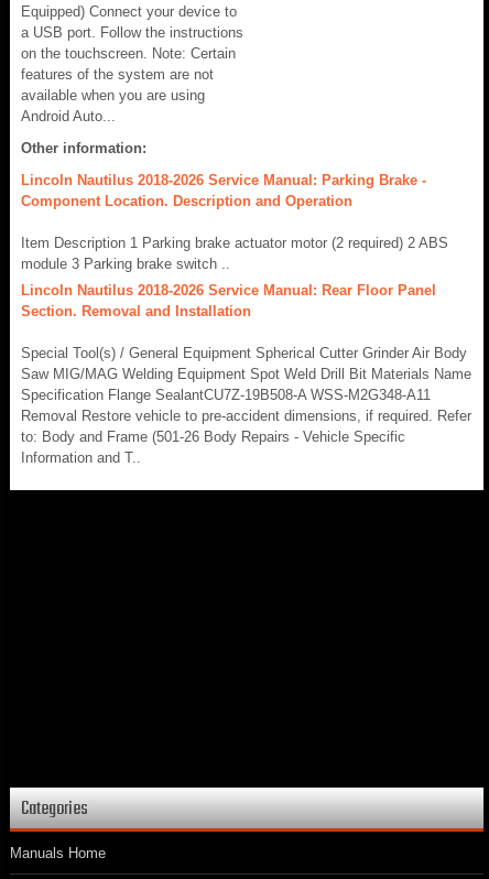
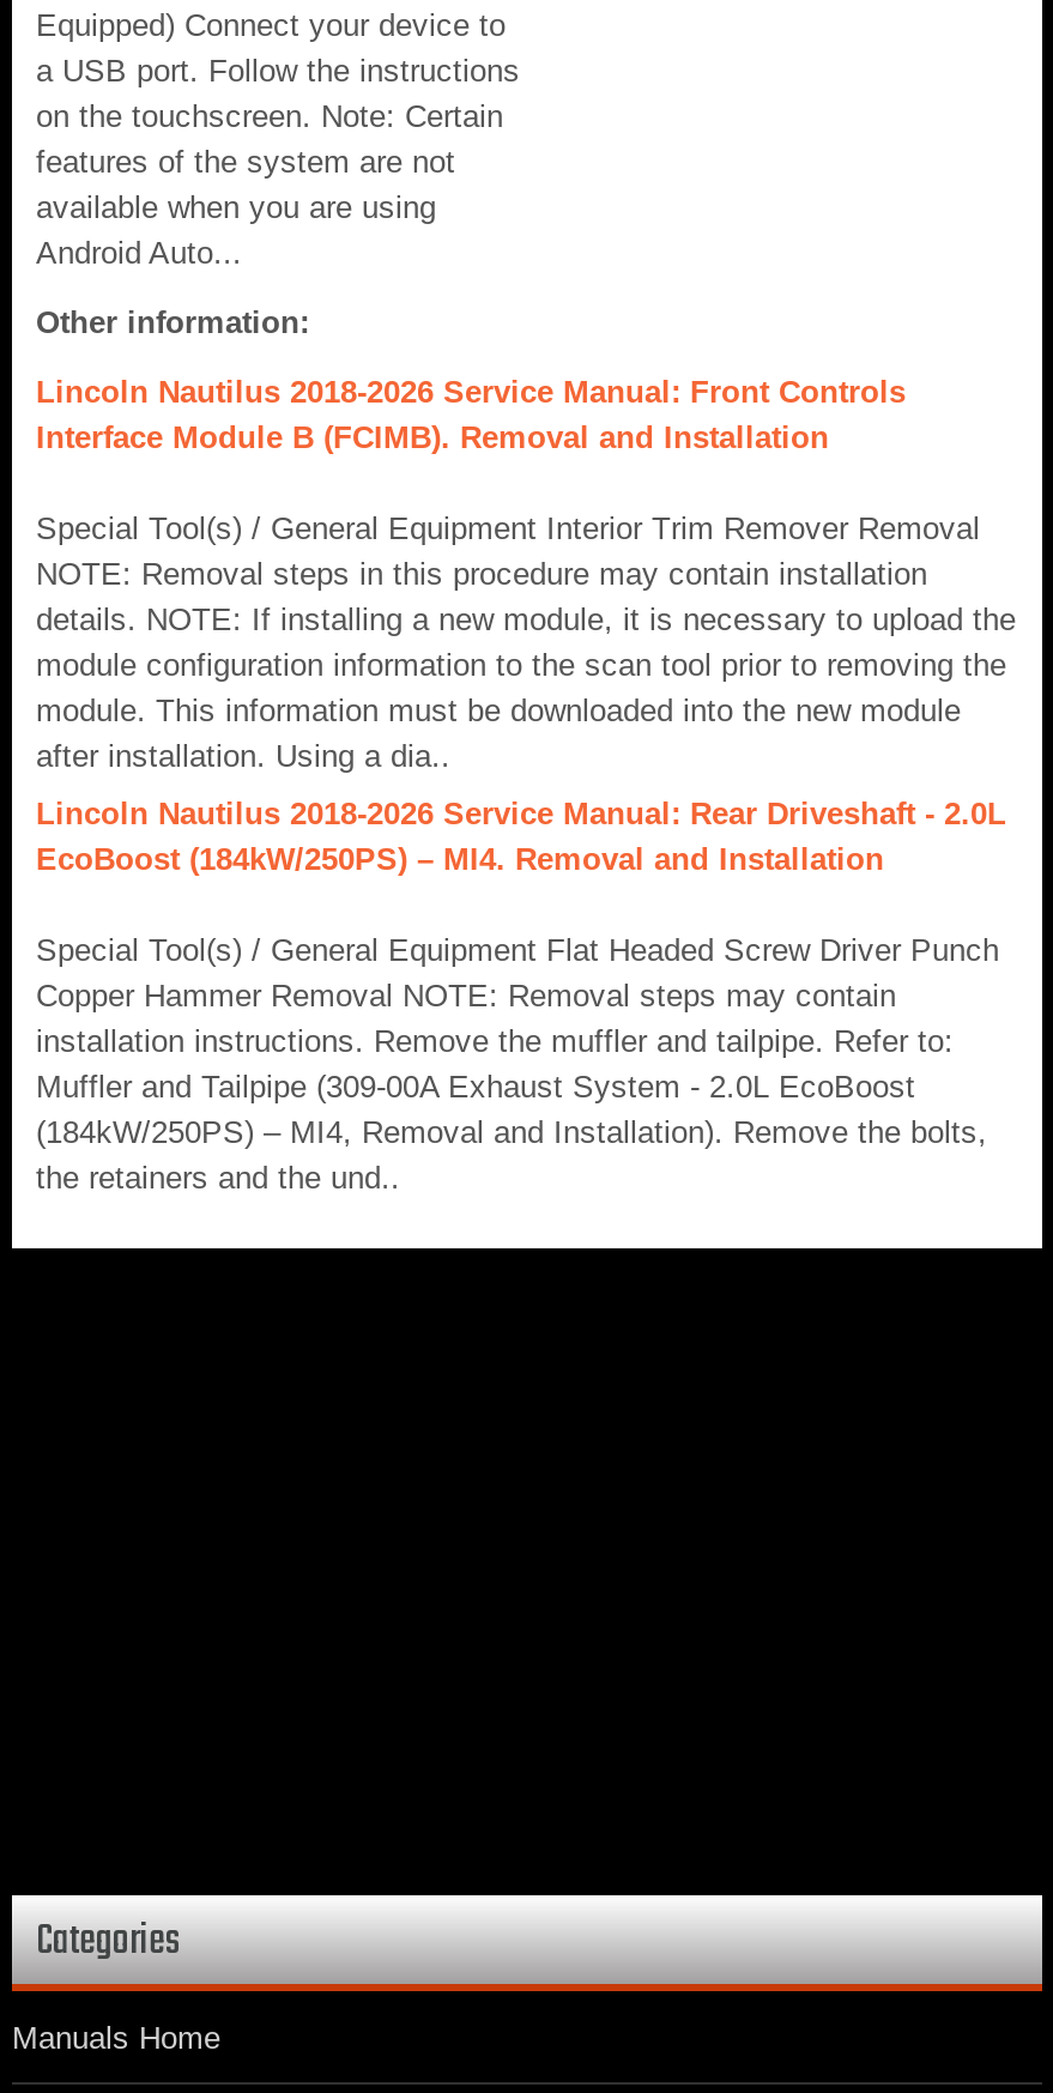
- Lincoln Nautilus 2018-2026 Service Manual: Parking Brake -
- Component Location. Description and Operation
+ Lincoln Nautilus 2018-2026 Service Manual: Front Controls
+ Interface Module B (FCIMB). Removal and Installation

- Item Description 1 Parking brake actuator motor (2 required) 2 ABS
- module 3 Parking brake switch ..
+ Special Tool(s) / General Equipment Interior Trim Remover Removal
+ NOTE: Removal steps in this procedure may contain installation
+ details. NOTE: If installing a new module, it is necessary to upload the
+ module configuration information to the scan tool prior to removing the
+ module. This information must be downloaded into the new module
+ after installation. Using a dia..

- Lincoln Nautilus 2018-2026 Service Manual: Rear Floor Panel
- Section. Removal and Installation
+ Lincoln Nautilus 2018-2026 Service Manual: Rear Driveshaft - 2.0L
+ EcoBoost (184kW/250PS) – MI4. Removal and Installation

- Special Tool(s) / General Equipment Spherical Cutter Grinder Air Body
- Saw MIG/MAG Welding Equipment Spot Weld Drill Bit Materials Name
- Specification Flange SealantCU7Z-19B508-A WSS-M2G348-A11
- Removal Restore vehicle to pre-accident dimensions, if required. Refer
- to: Body and Frame (501-26 Body Repairs - Vehicle Specific
- Information and T..
+ Special Tool(s) / General Equipment Flat Headed Screw Driver Punch
+ Copper Hammer Removal NOTE: Removal steps may contain
+ installation instructions. Remove the muffler and tailpipe. Refer to:
+ Muffler and Tailpipe (309-00A Exhaust System - 2.0L EcoBoost
+ (184kW/250PS) – MI4, Removal and Installation). Remove the bolts,
+ the retainers and the und..
